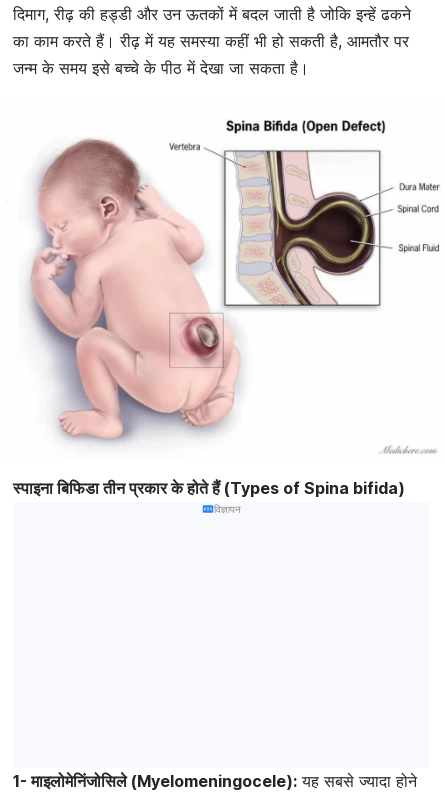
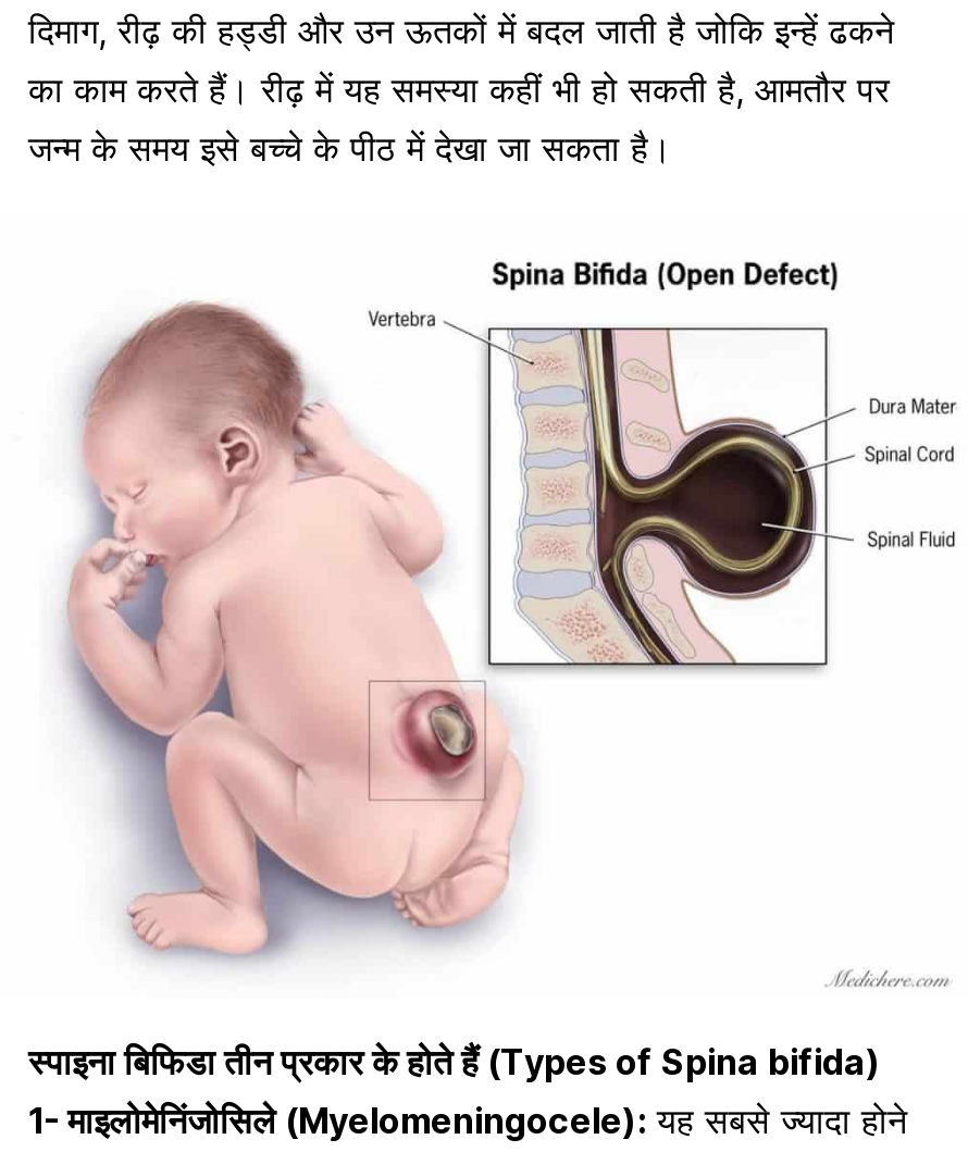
- विज्ञापन
